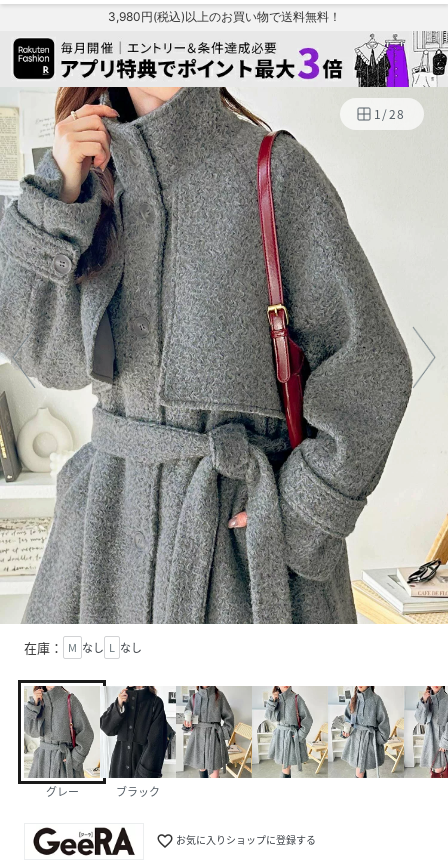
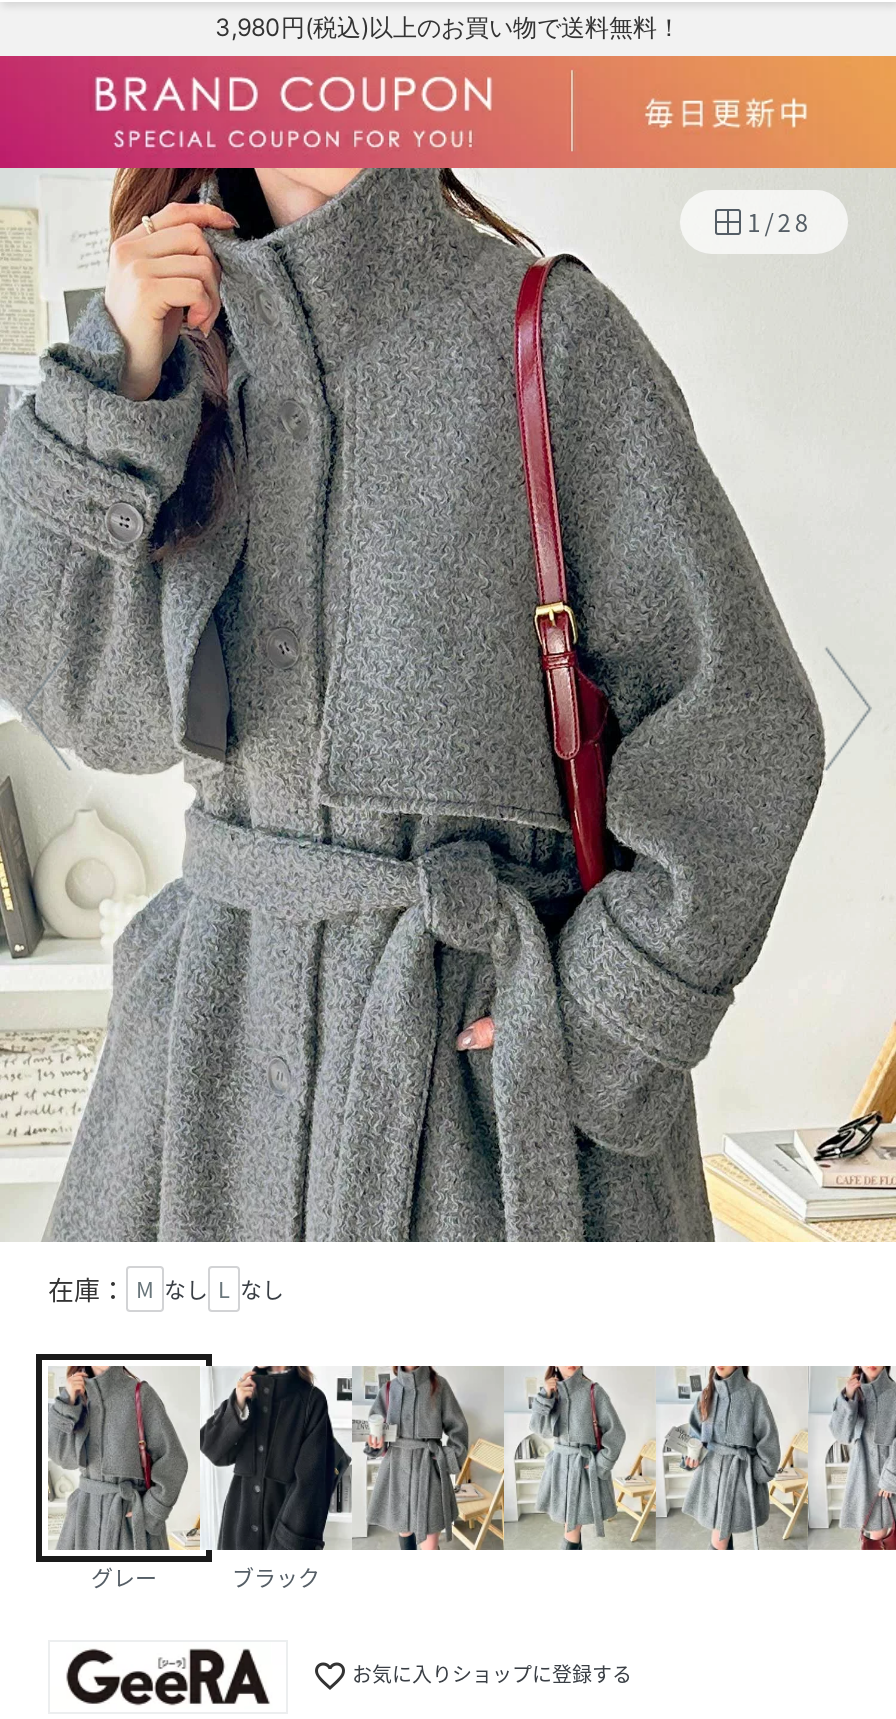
- [image]
+ [image]
